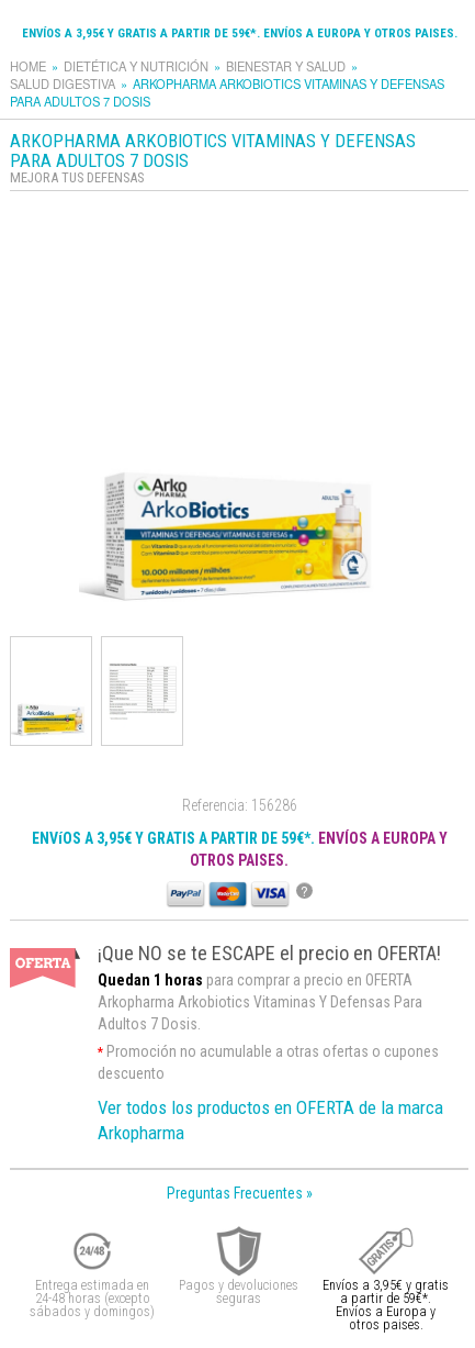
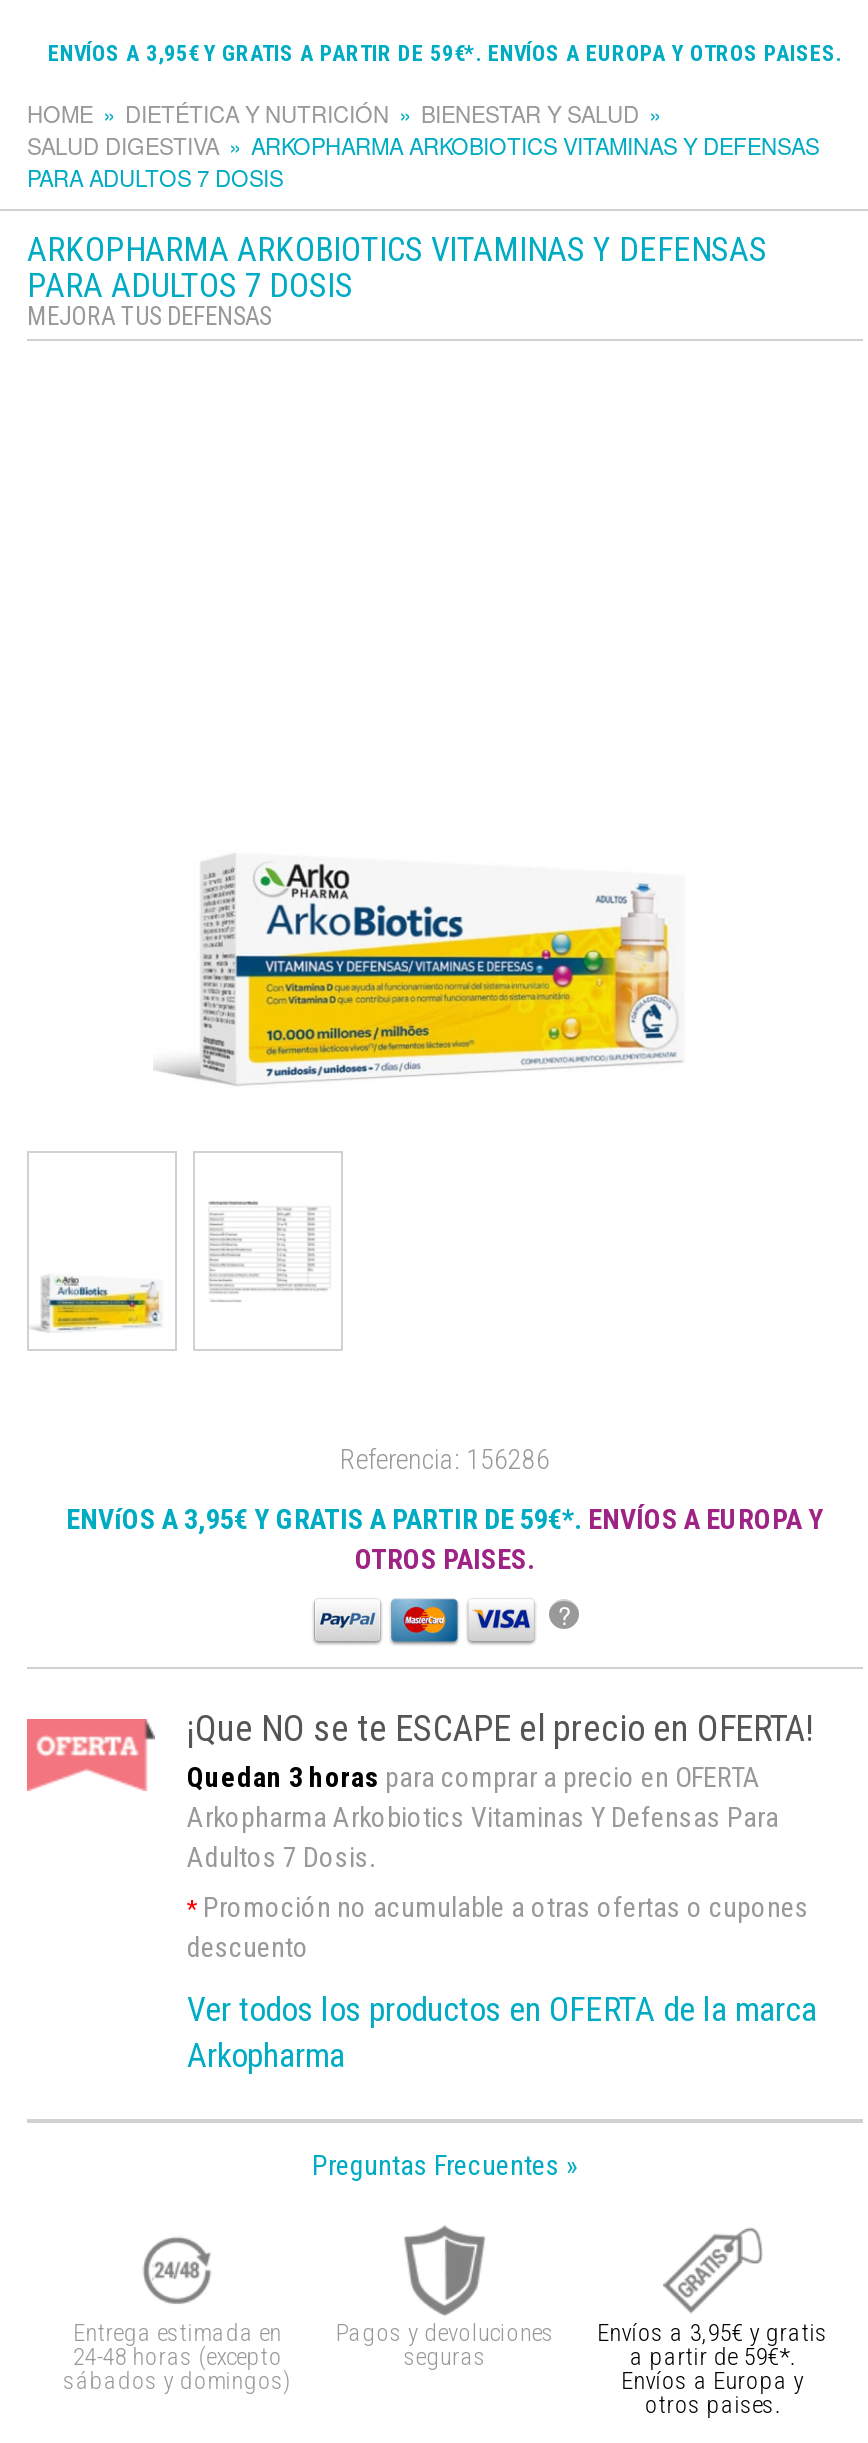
- Quedan 1 horas para comprar a precio en OFERTA
+ Quedan 3 horas para comprar a precio en OFERTA
